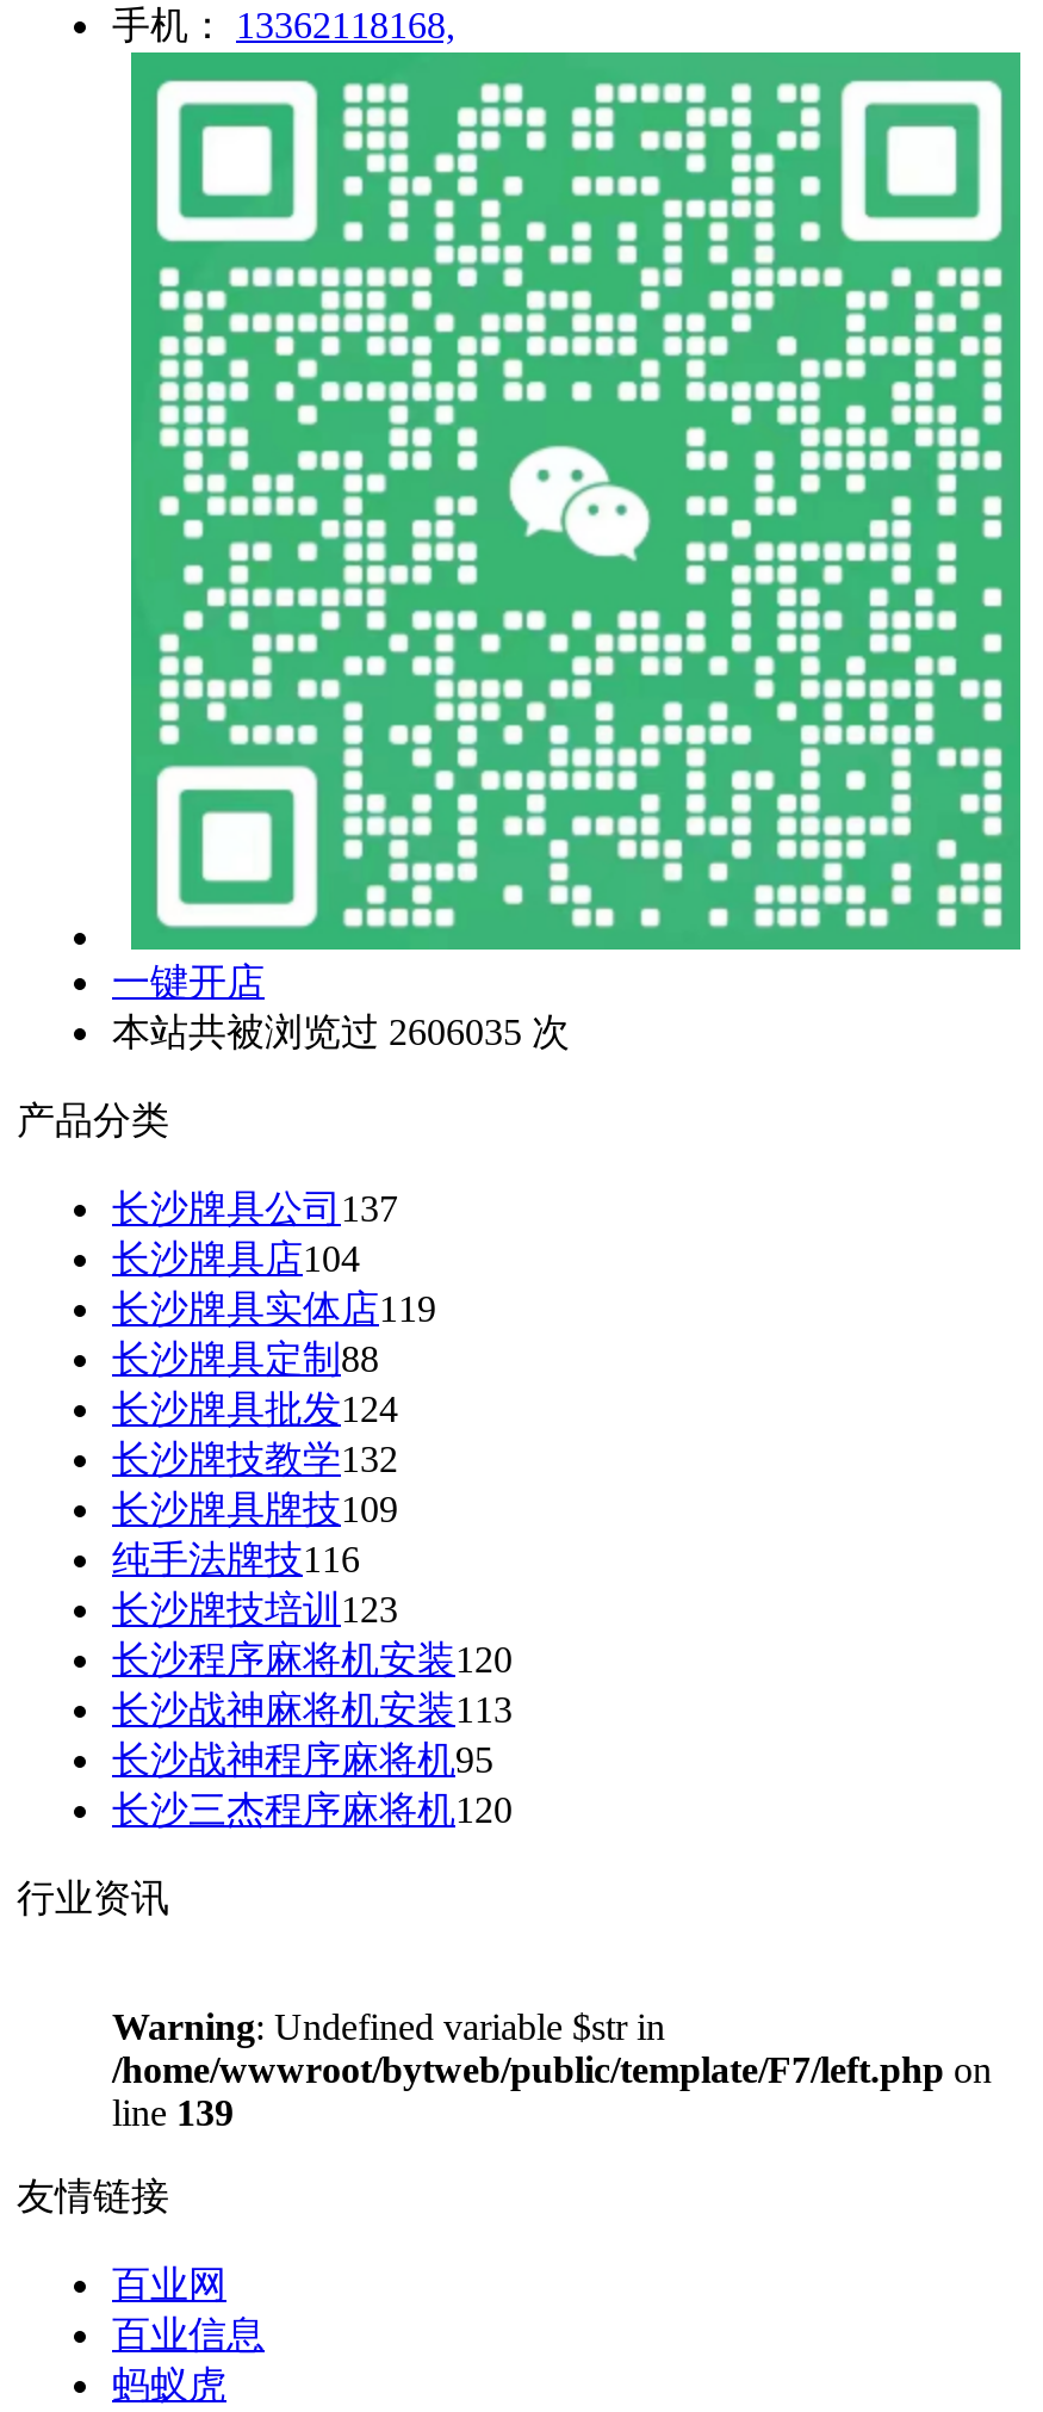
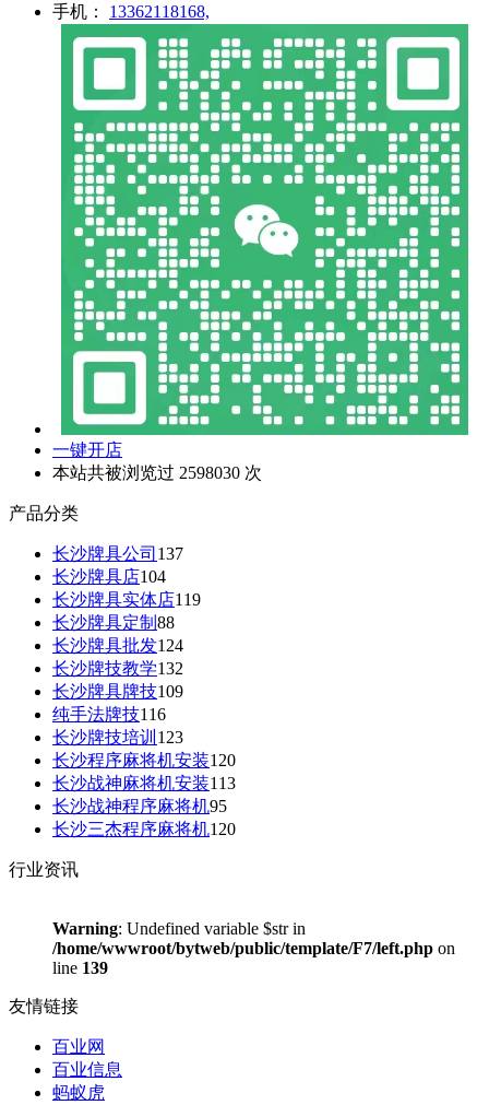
- 本站共被浏览过 2606035 次
+ 本站共被浏览过 2598030 次
